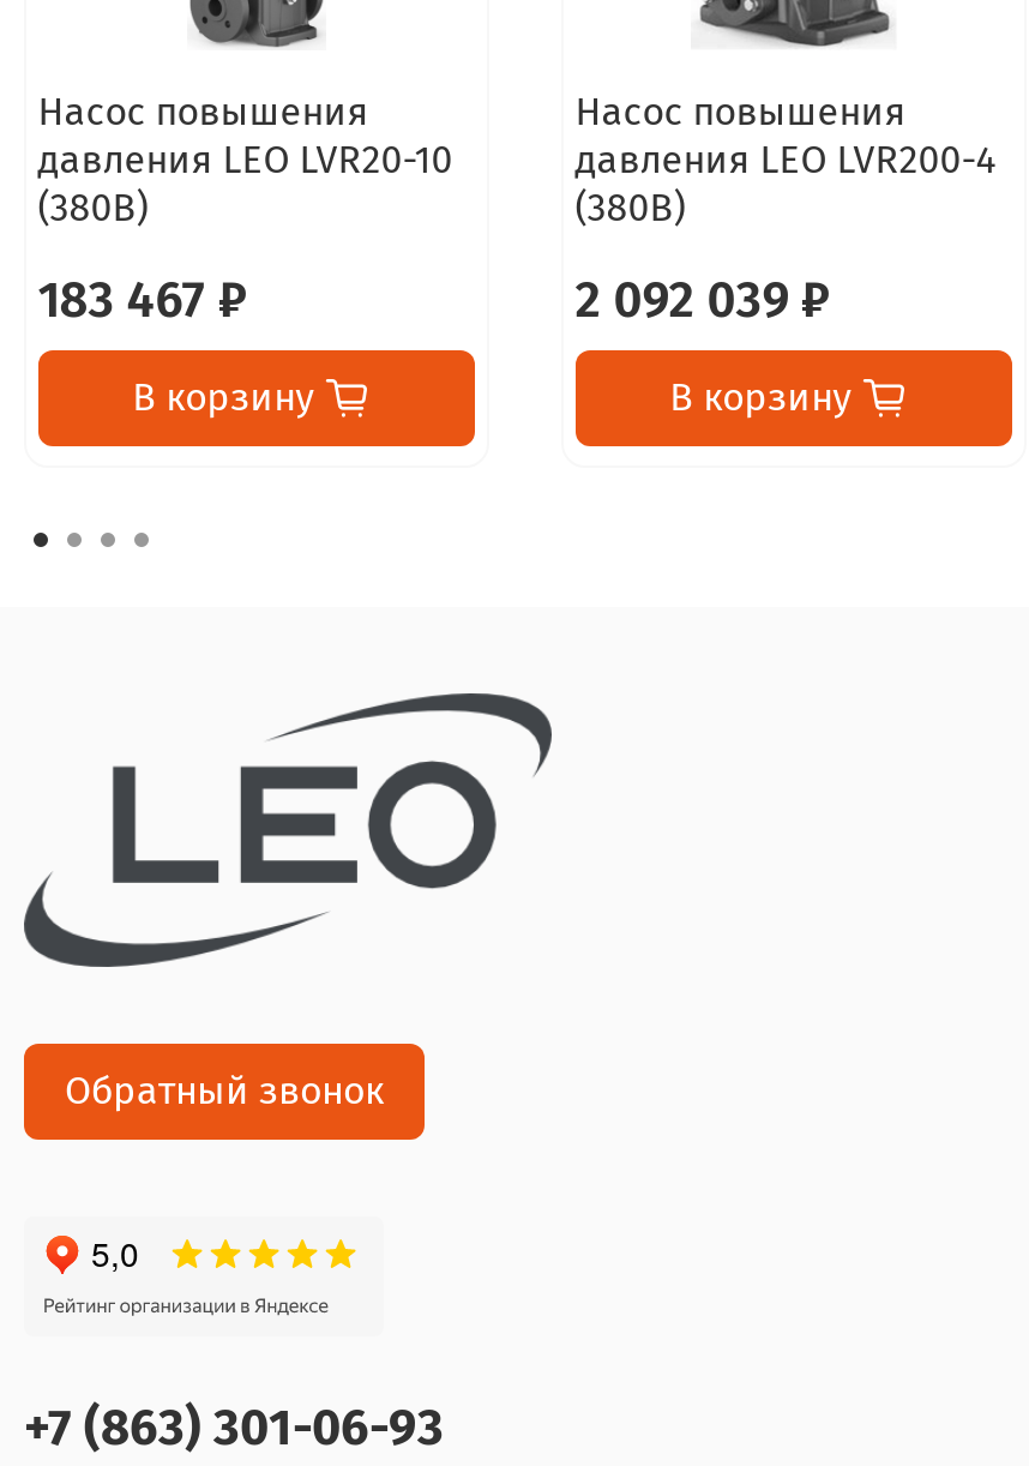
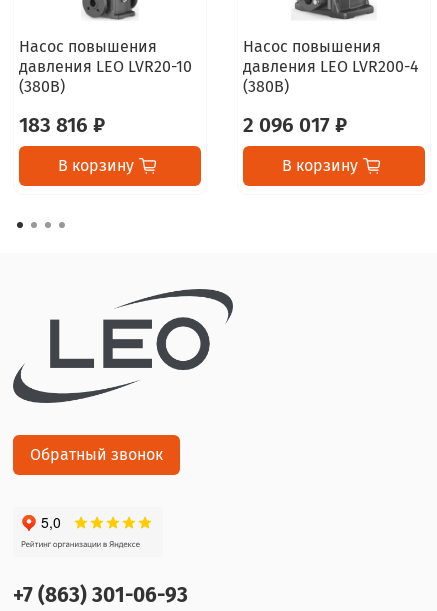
- 183 467 ₽
+ 183 816 ₽

- 2 092 039 ₽
+ 2 096 017 ₽
